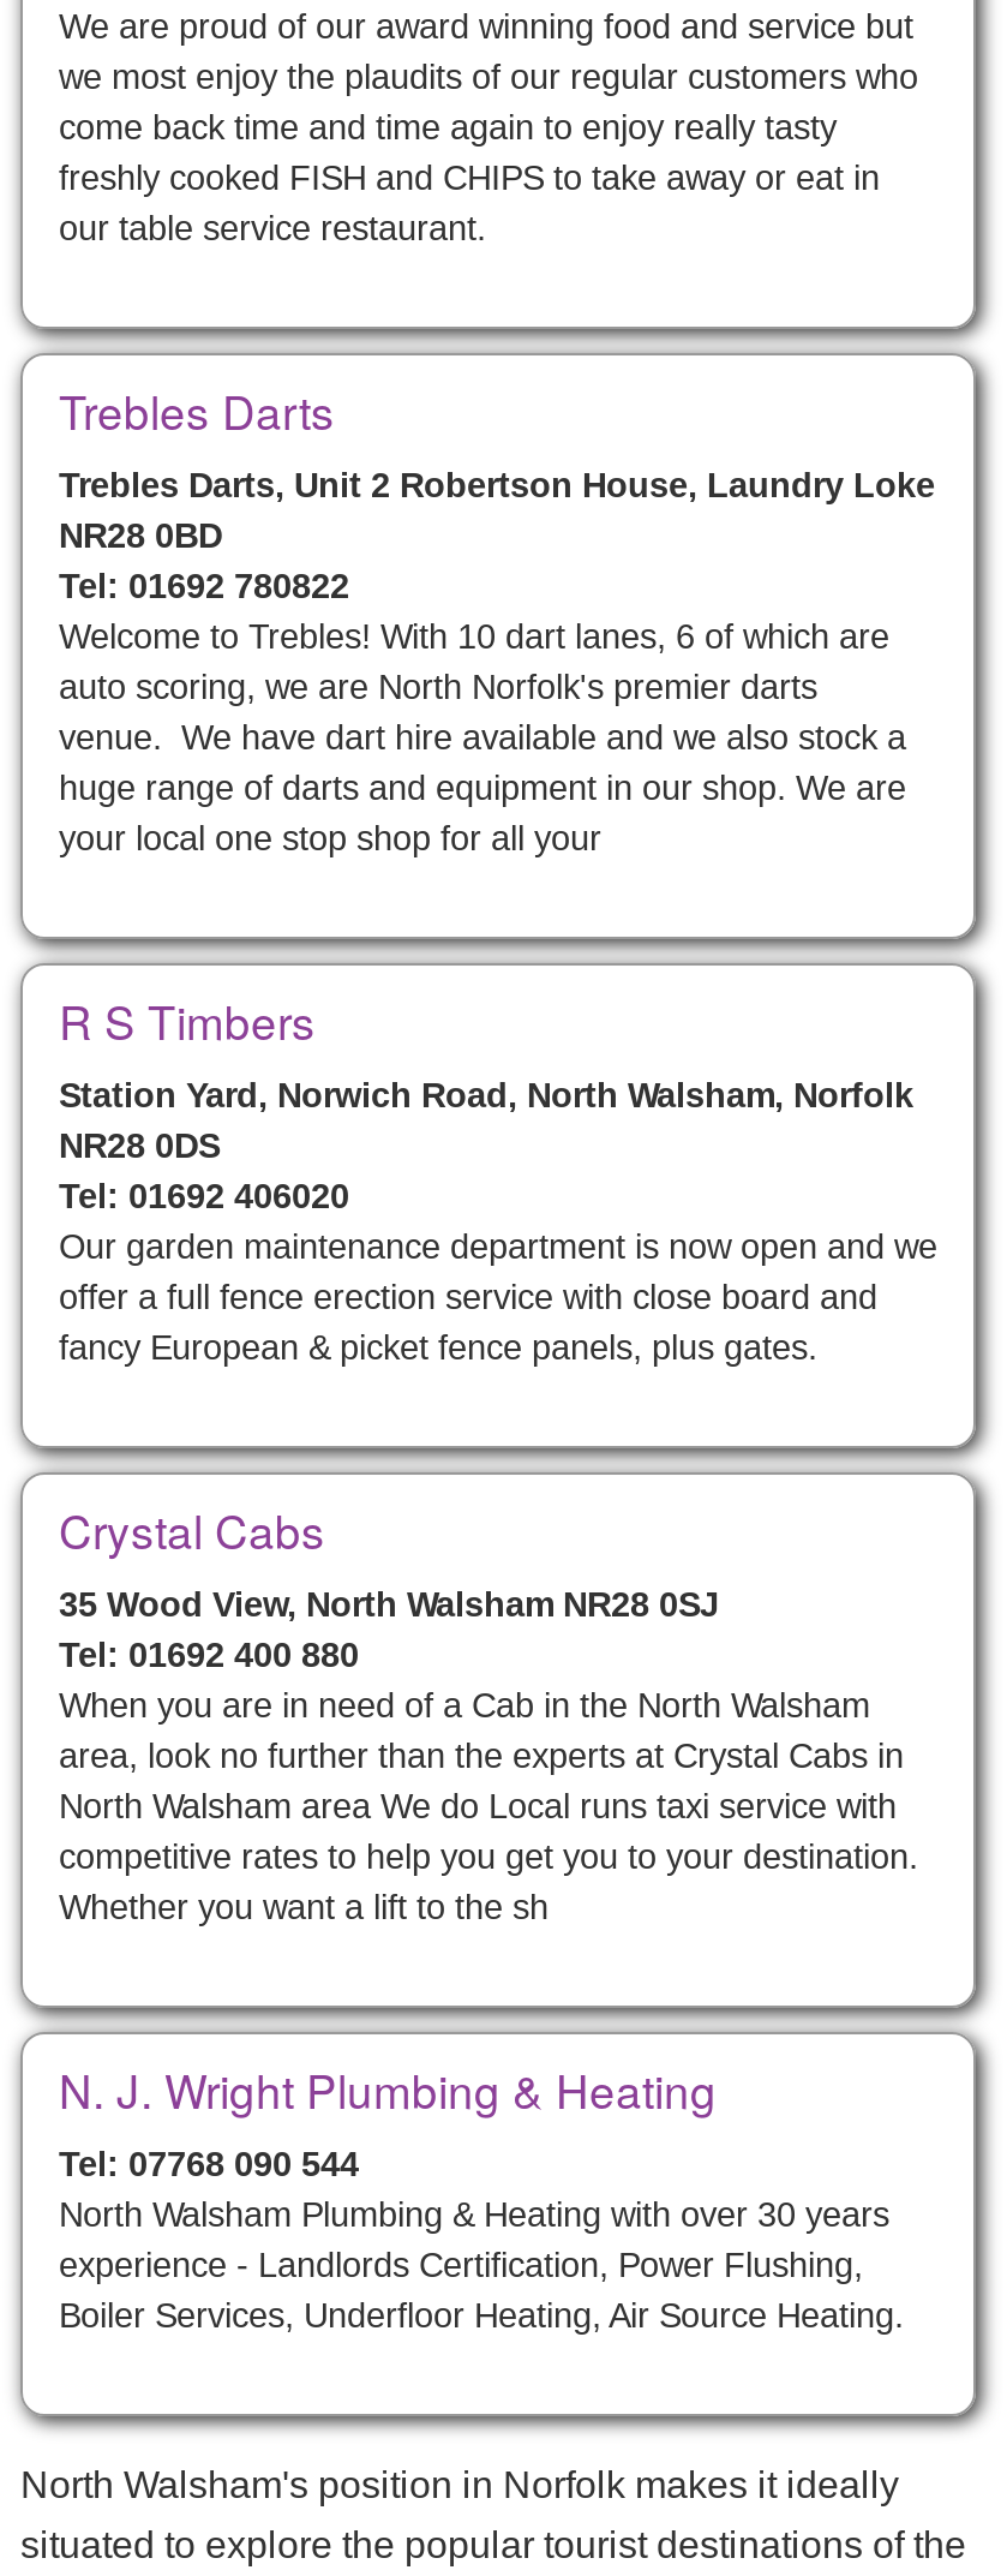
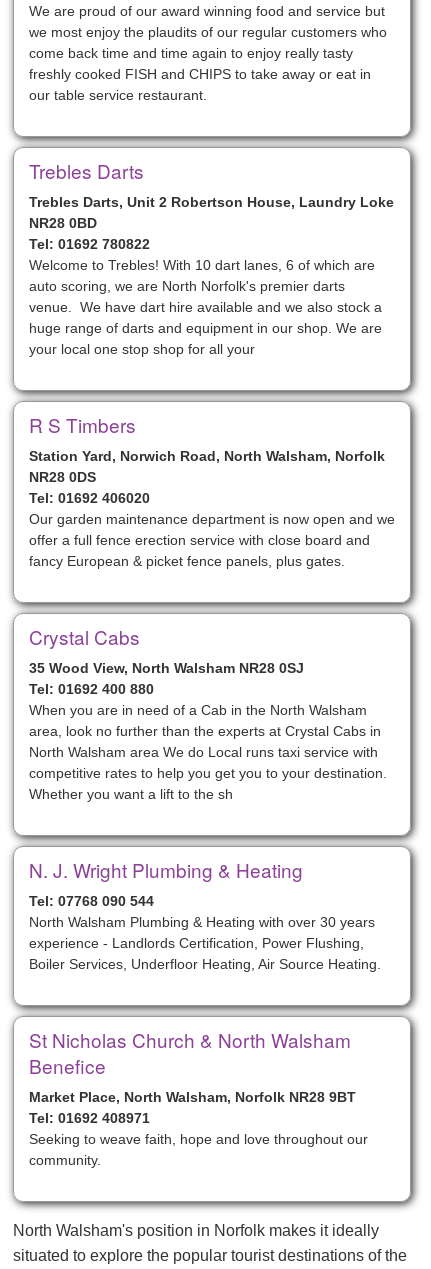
+ St Nicholas Church & North Walsham
+ Benefice
+ Market Place, North Walsham, Norfolk NR28 9BT
+ Tel: 01692 408971
+ Seeking to weave faith, hope and love throughout our
+ community.
